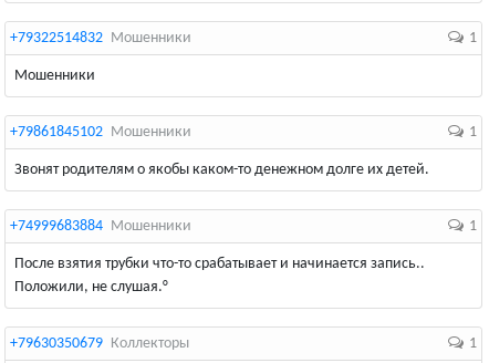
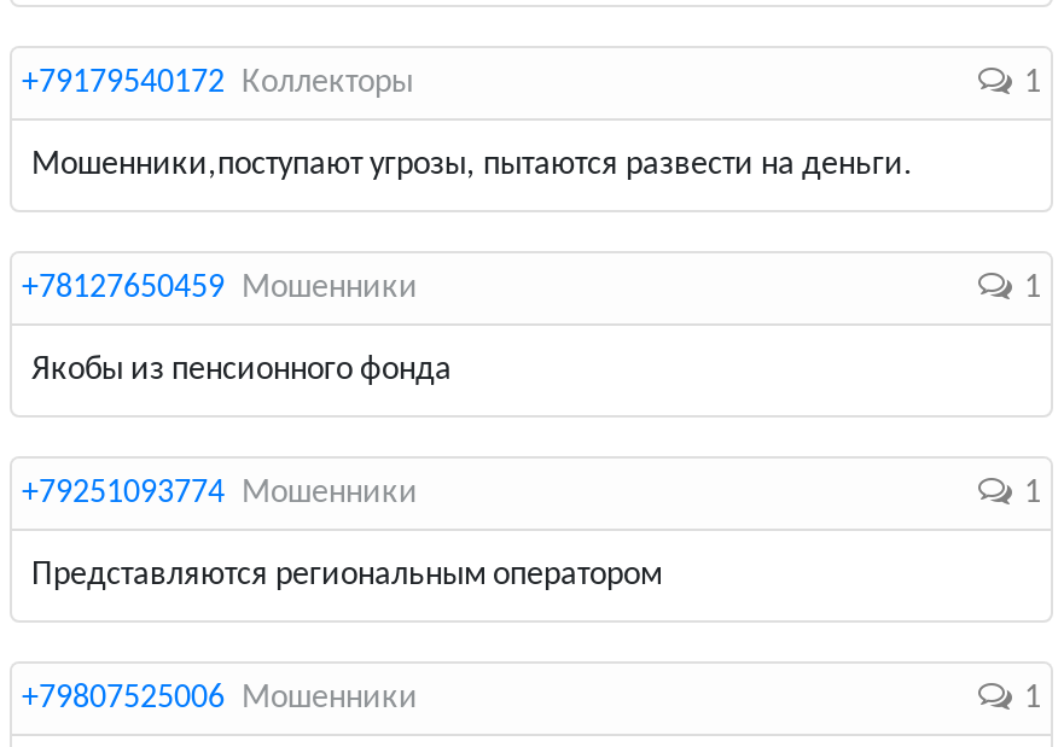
- +79322514832 Мошенники
+ +79179540172 Коллекторы

- Мошенники
+ Мошенники,поступают угрозы, пытаются развести на деньги.

- +79861845102 Мошенники
+ +78127650459 Мошенники

- Звонят родителям о якобы каком-то денежном долге их детей.
+ Якобы из пенсионного фонда

- +74999683884 Мошенники
+ +79251093774 Мошенники

- После взятия трубки что-то срабатывает и начинается запись..
- Положили, не слушая.°
+ Представляются региональным оператором

- +79630350679 Коллекторы
+ +79807525006 Мошенники
